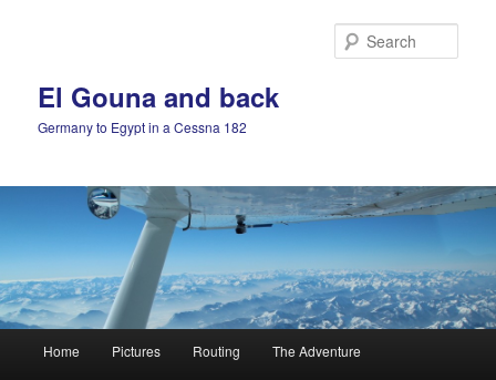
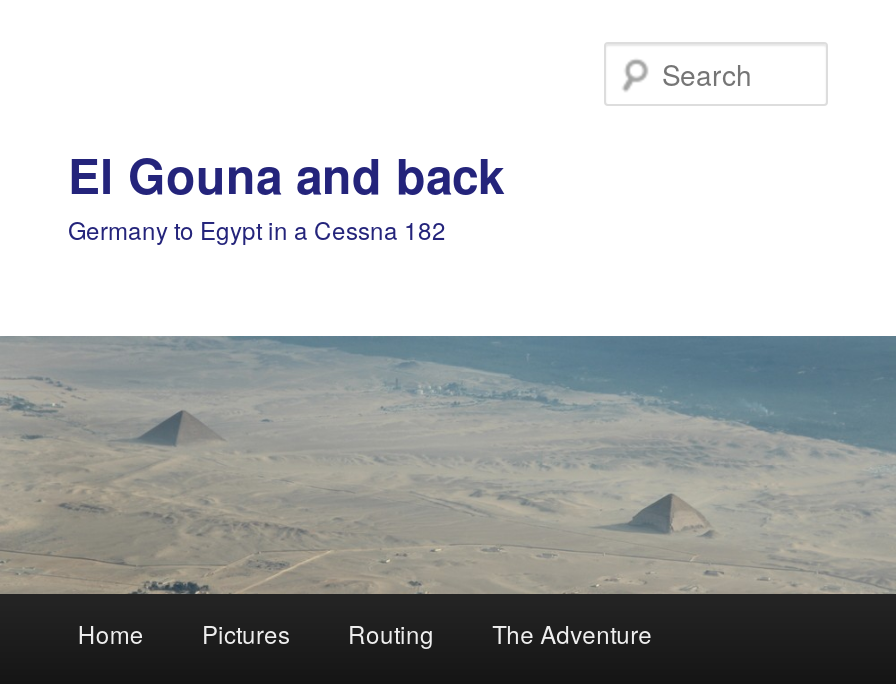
- [image]
+ [image]
